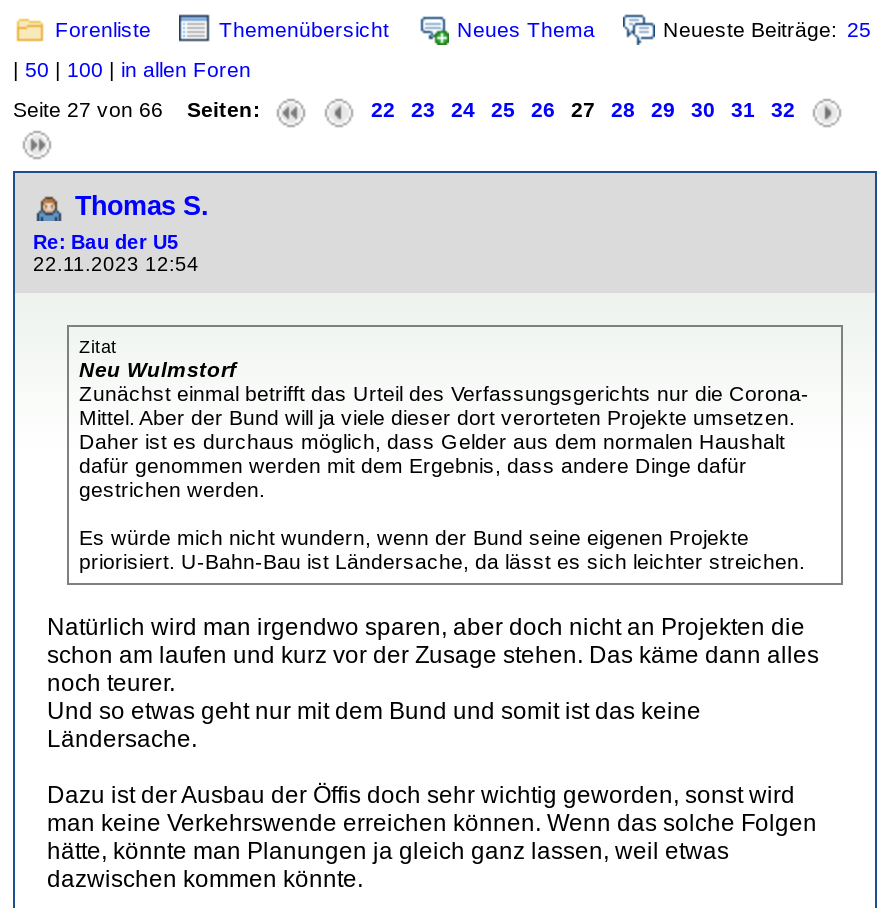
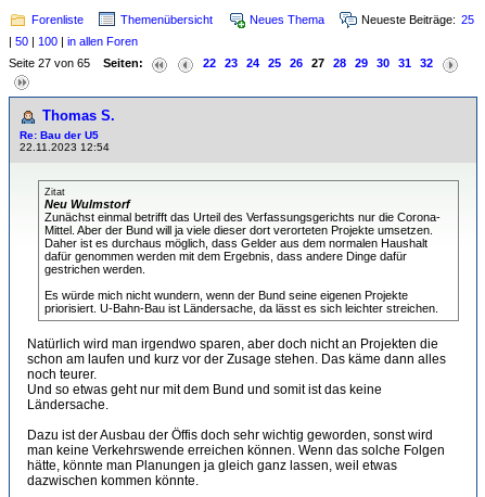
- Seite 27 von 66 Seiten:
+ Seite 27 von 65 Seiten:
